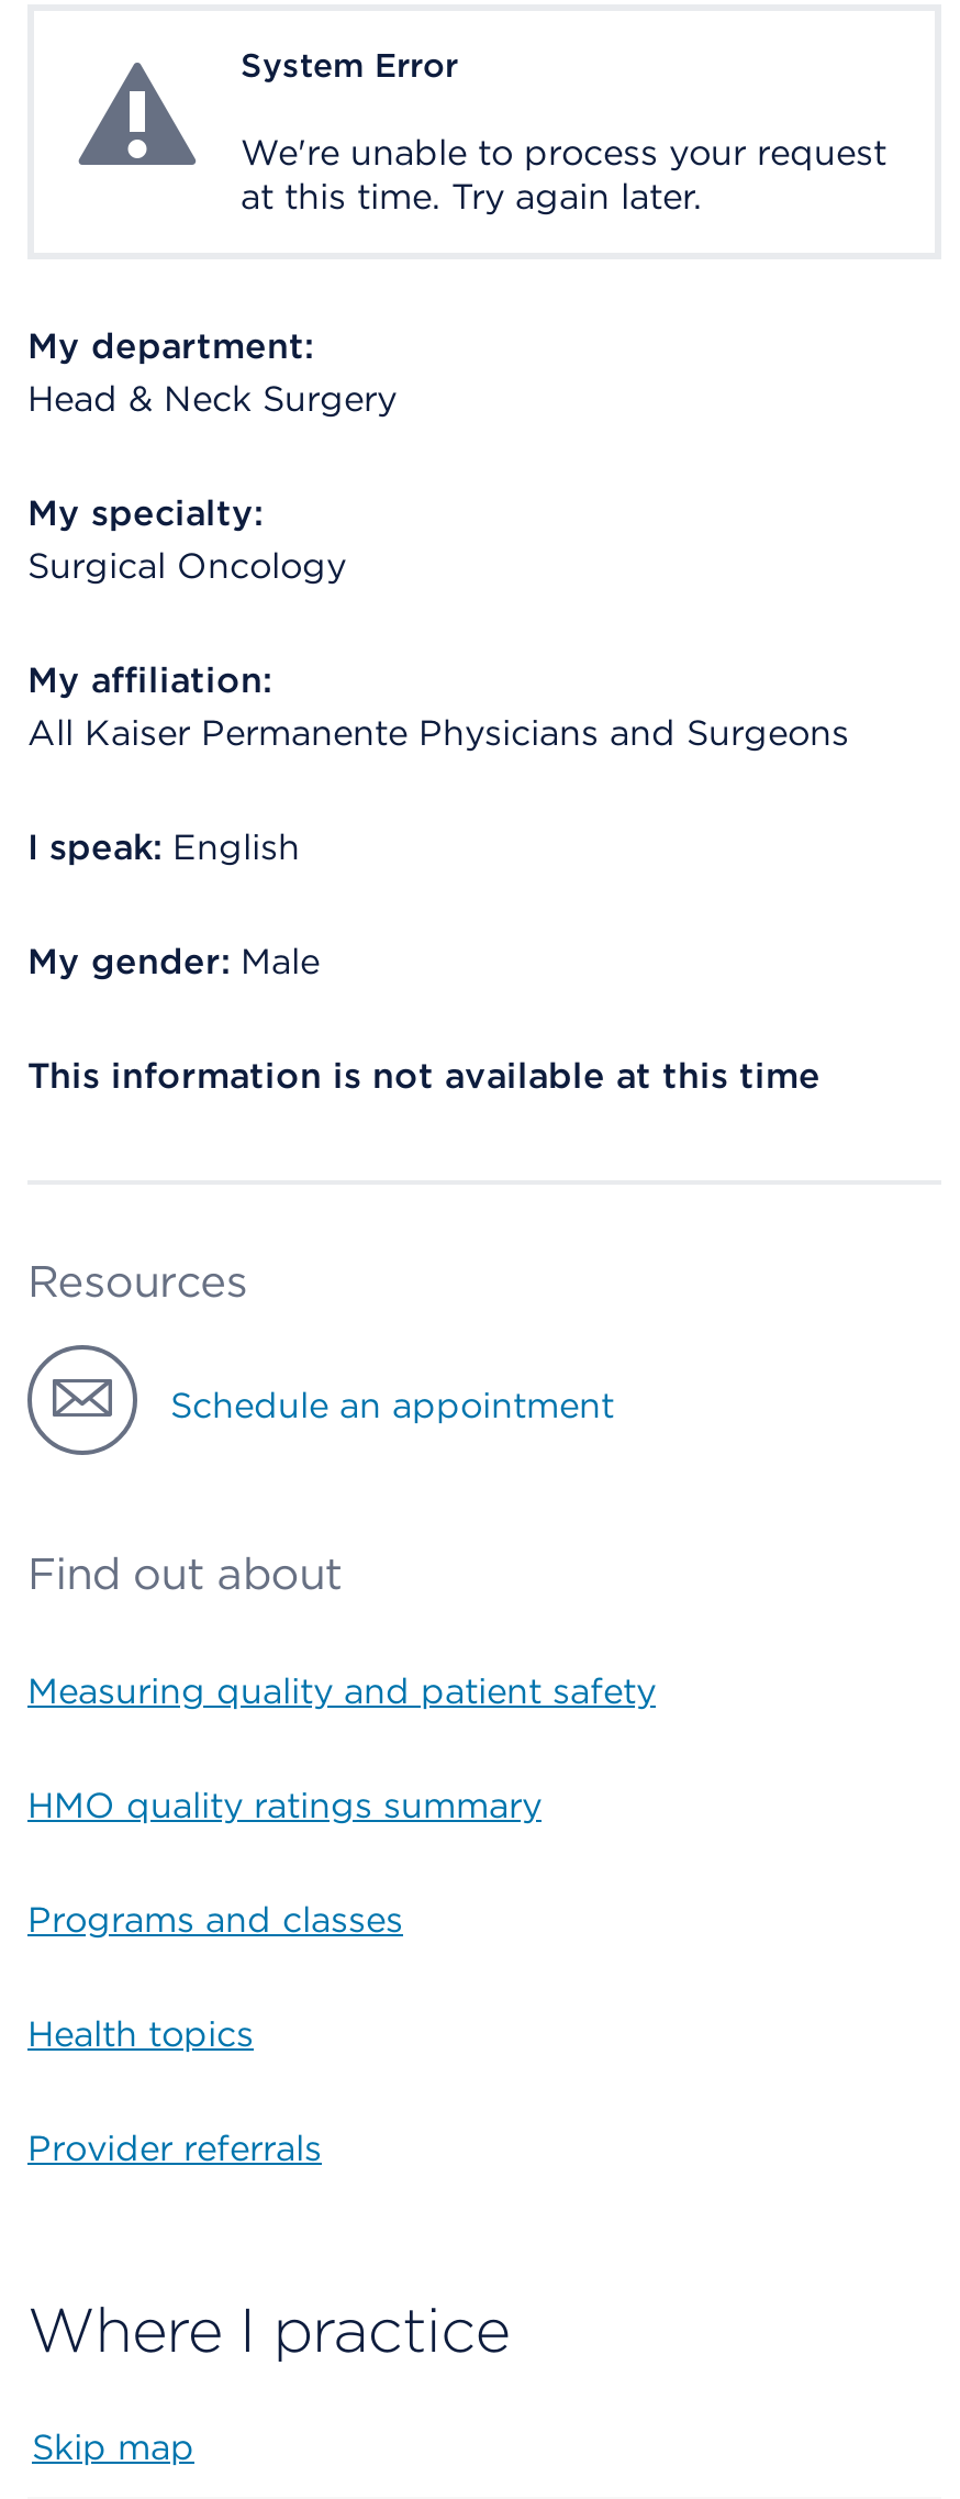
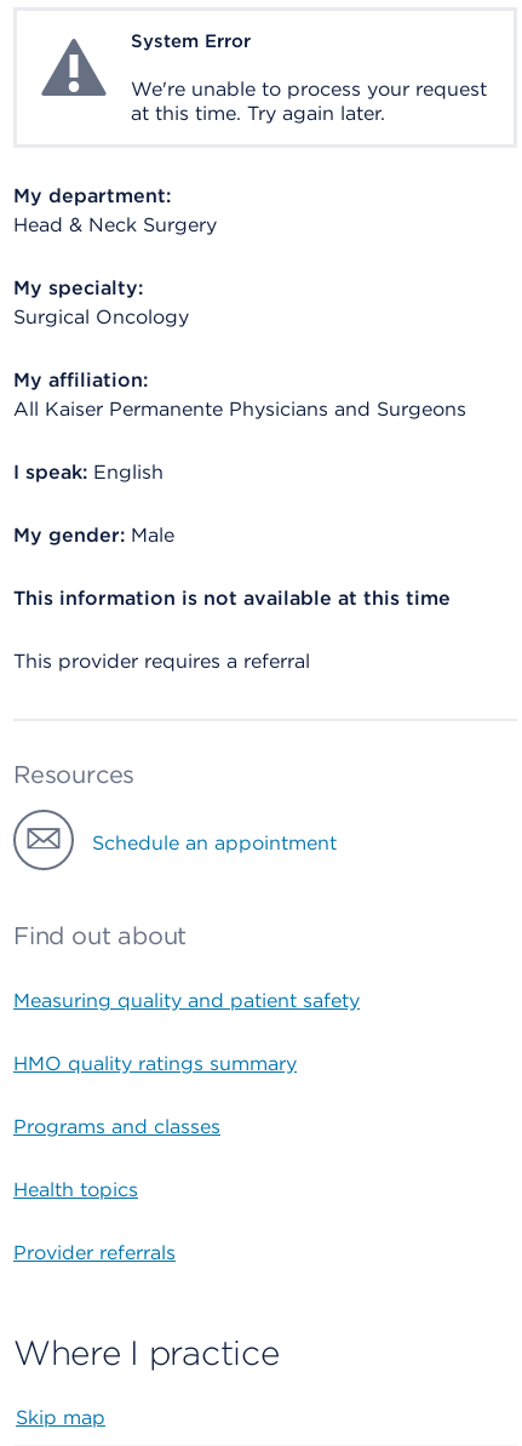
+ This provider requires a referral
